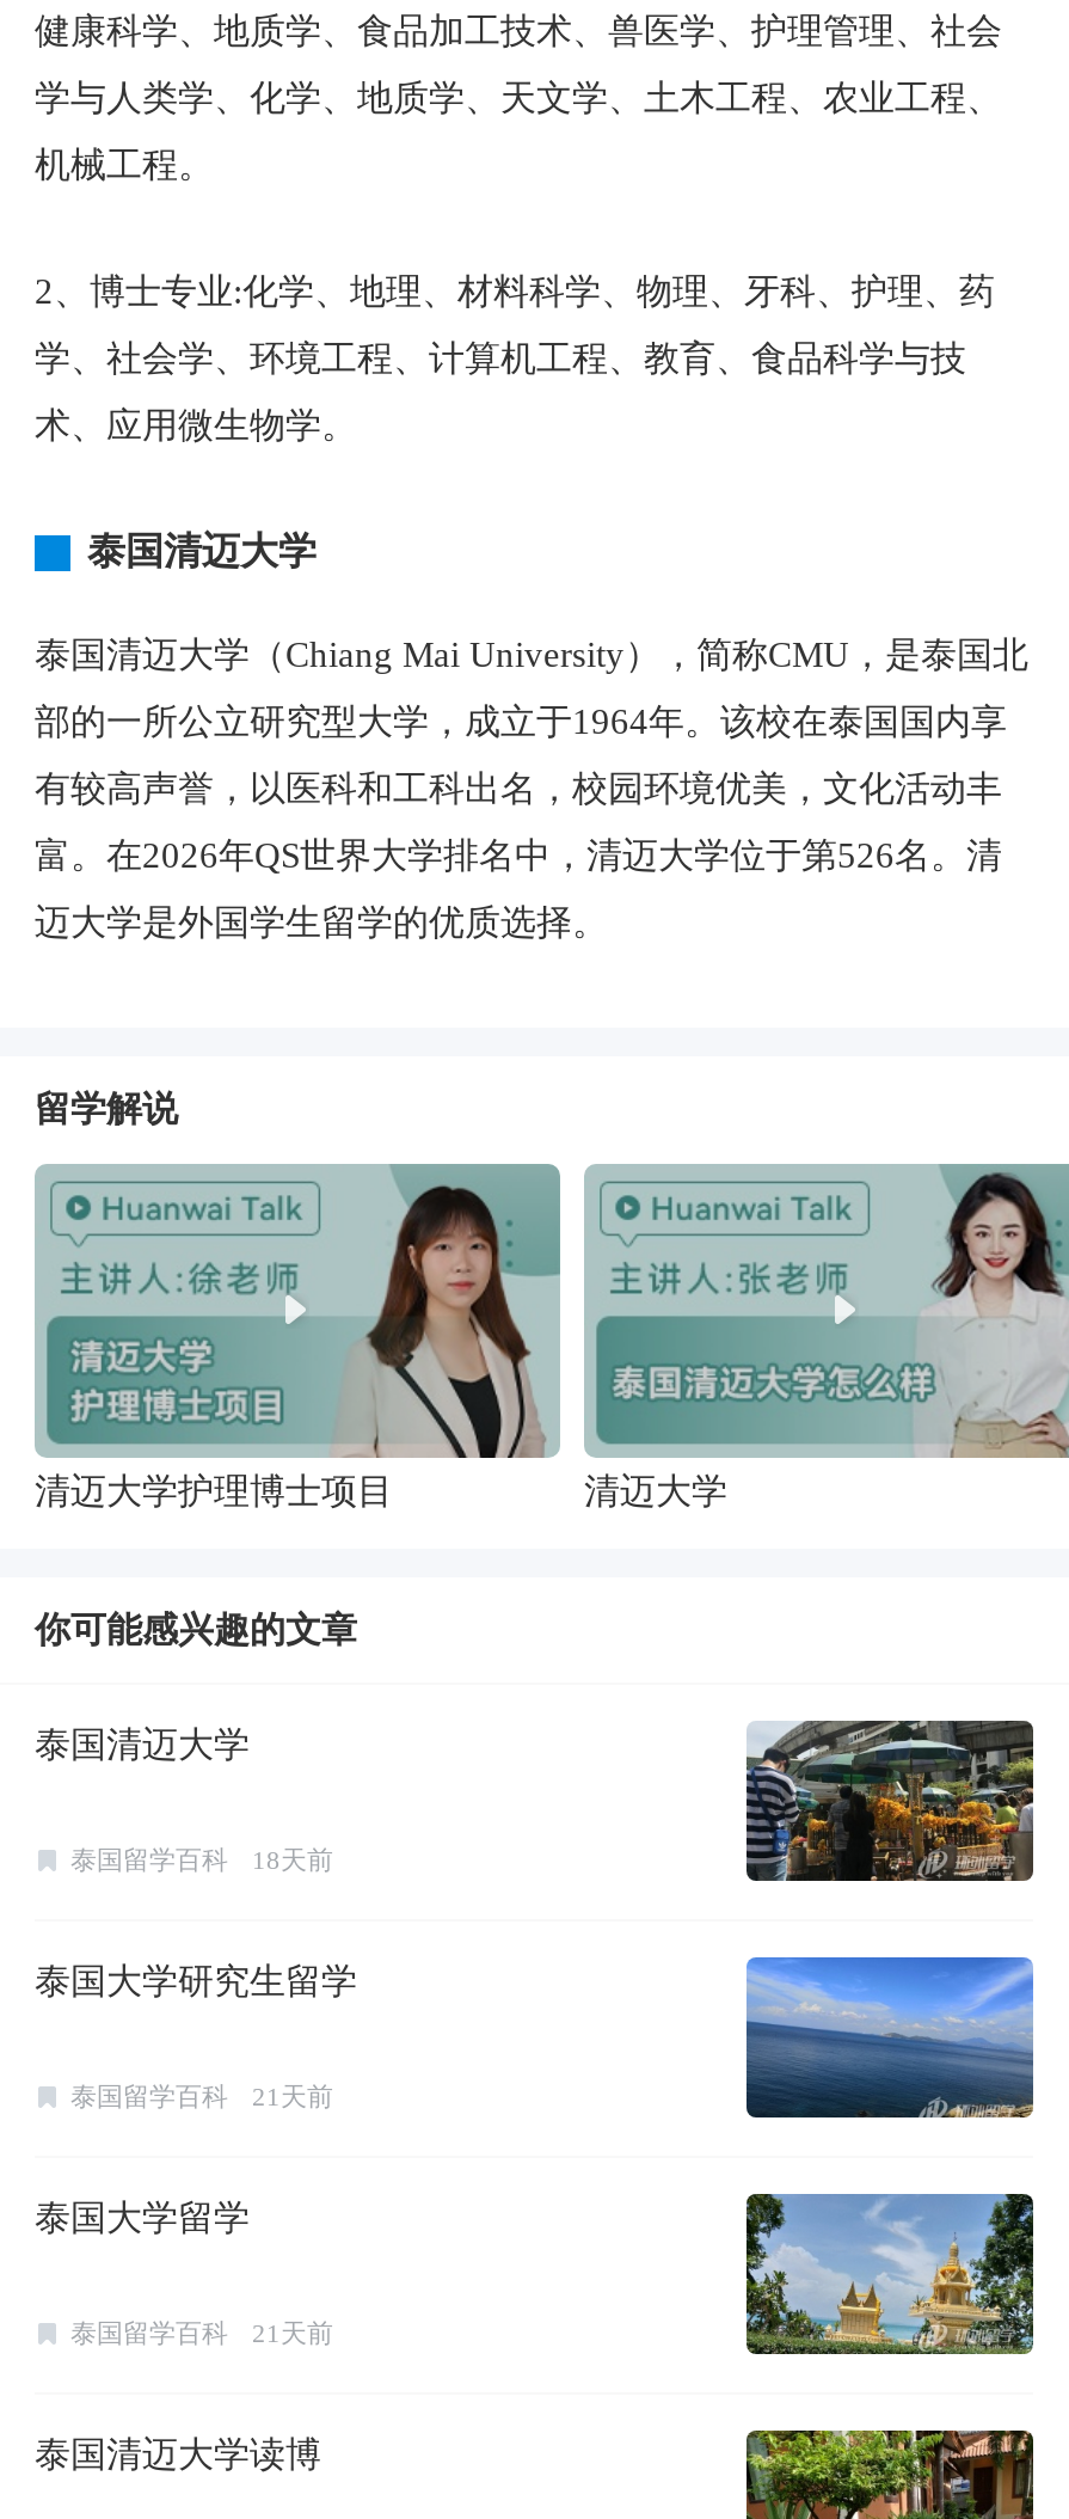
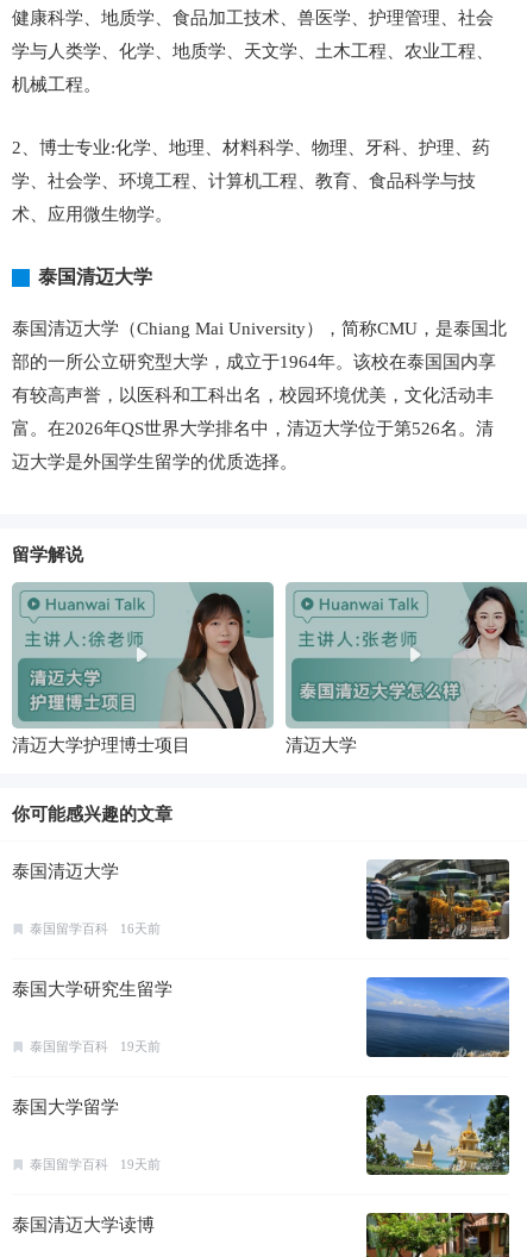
- 泰国留学百科 18天前
+ 泰国留学百科 16天前

- 泰国留学百科 21天前
+ 泰国留学百科 19天前

- 泰国留学百科 21天前
+ 泰国留学百科 19天前
